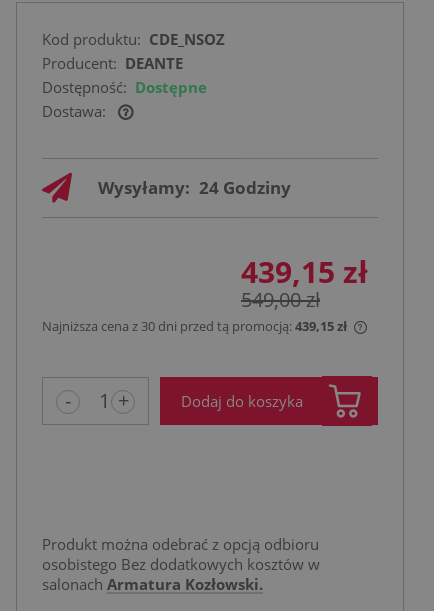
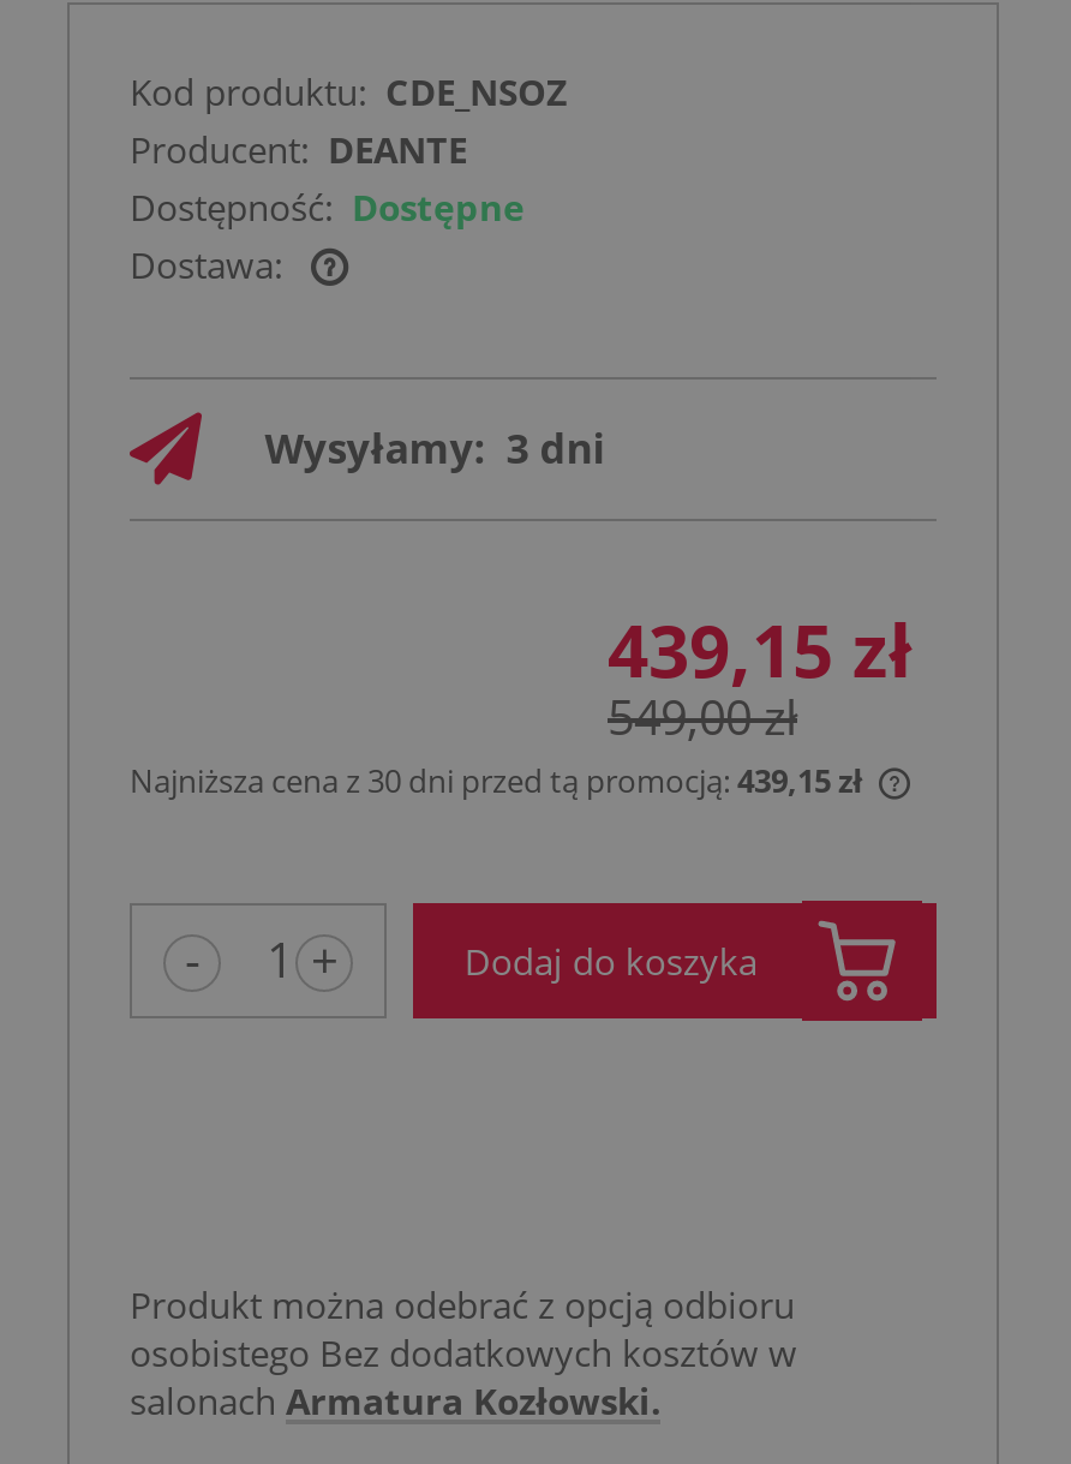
- Wysyłamy: 24 Godziny
+ Wysyłamy: 3 dni
